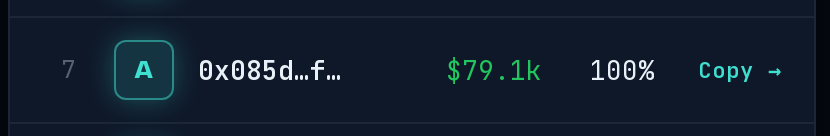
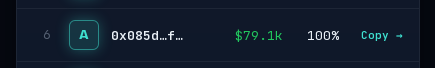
- 7 A
+ 6 A
